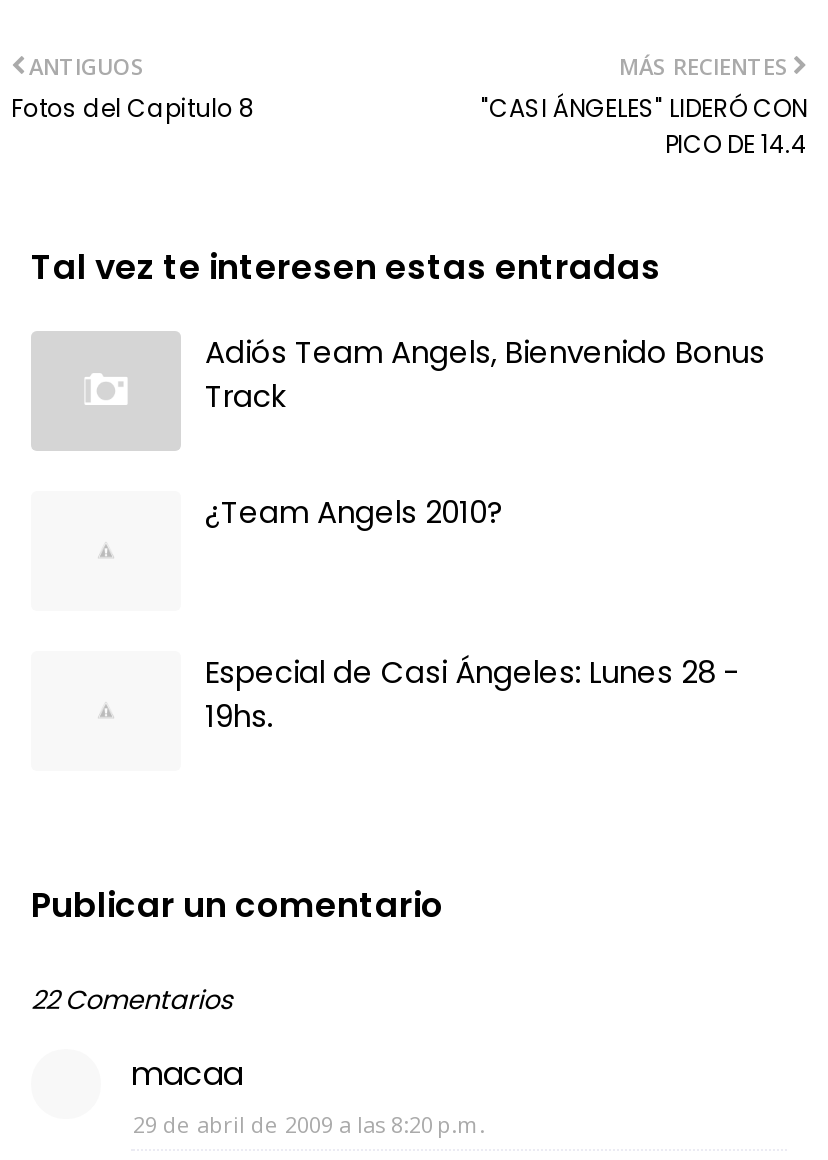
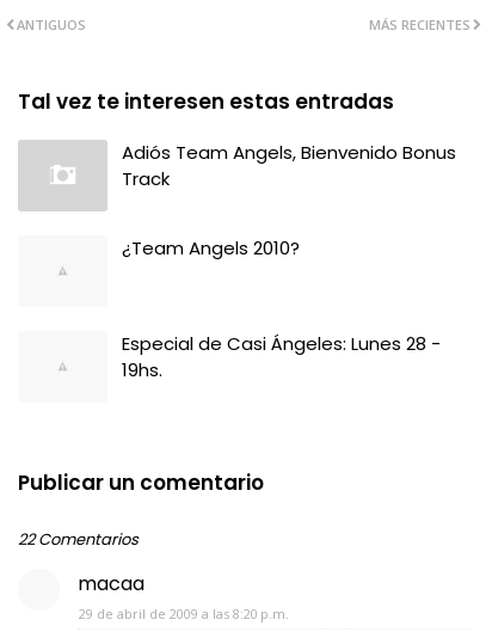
- Fotos del Capitulo 8

- "CASI ÁNGELES" LIDERÓ CON
- PICO DE 14.4
